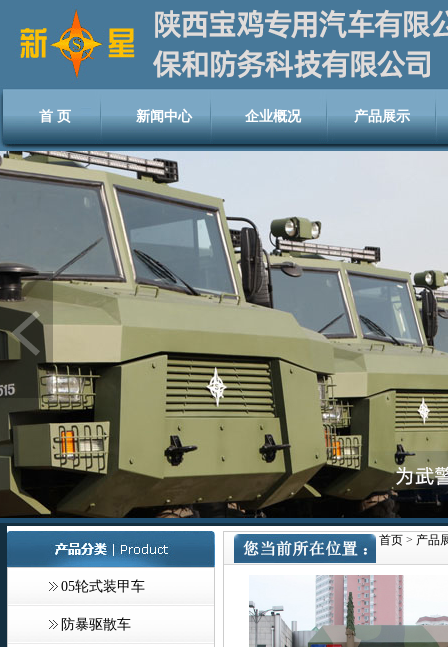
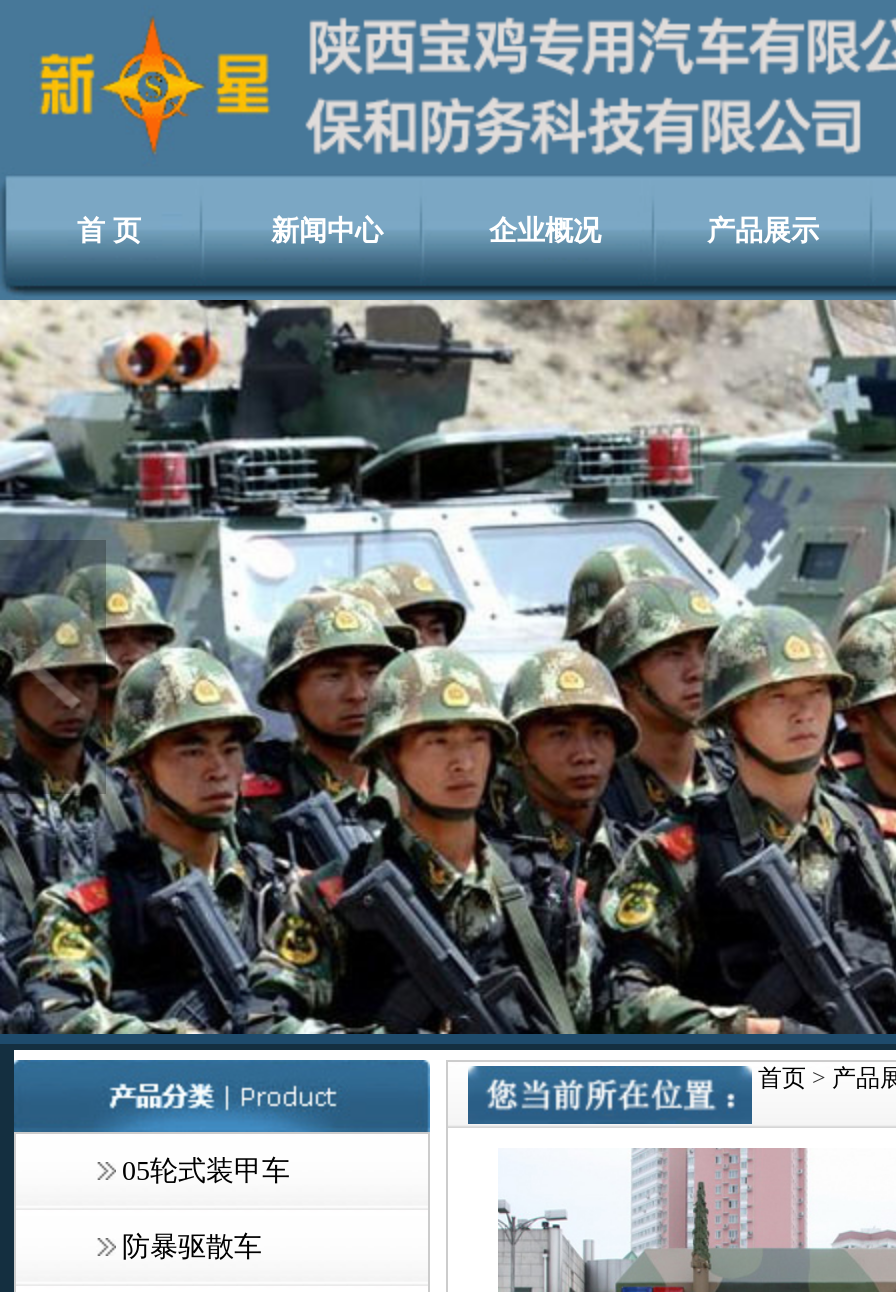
- [image]
+ [image]
